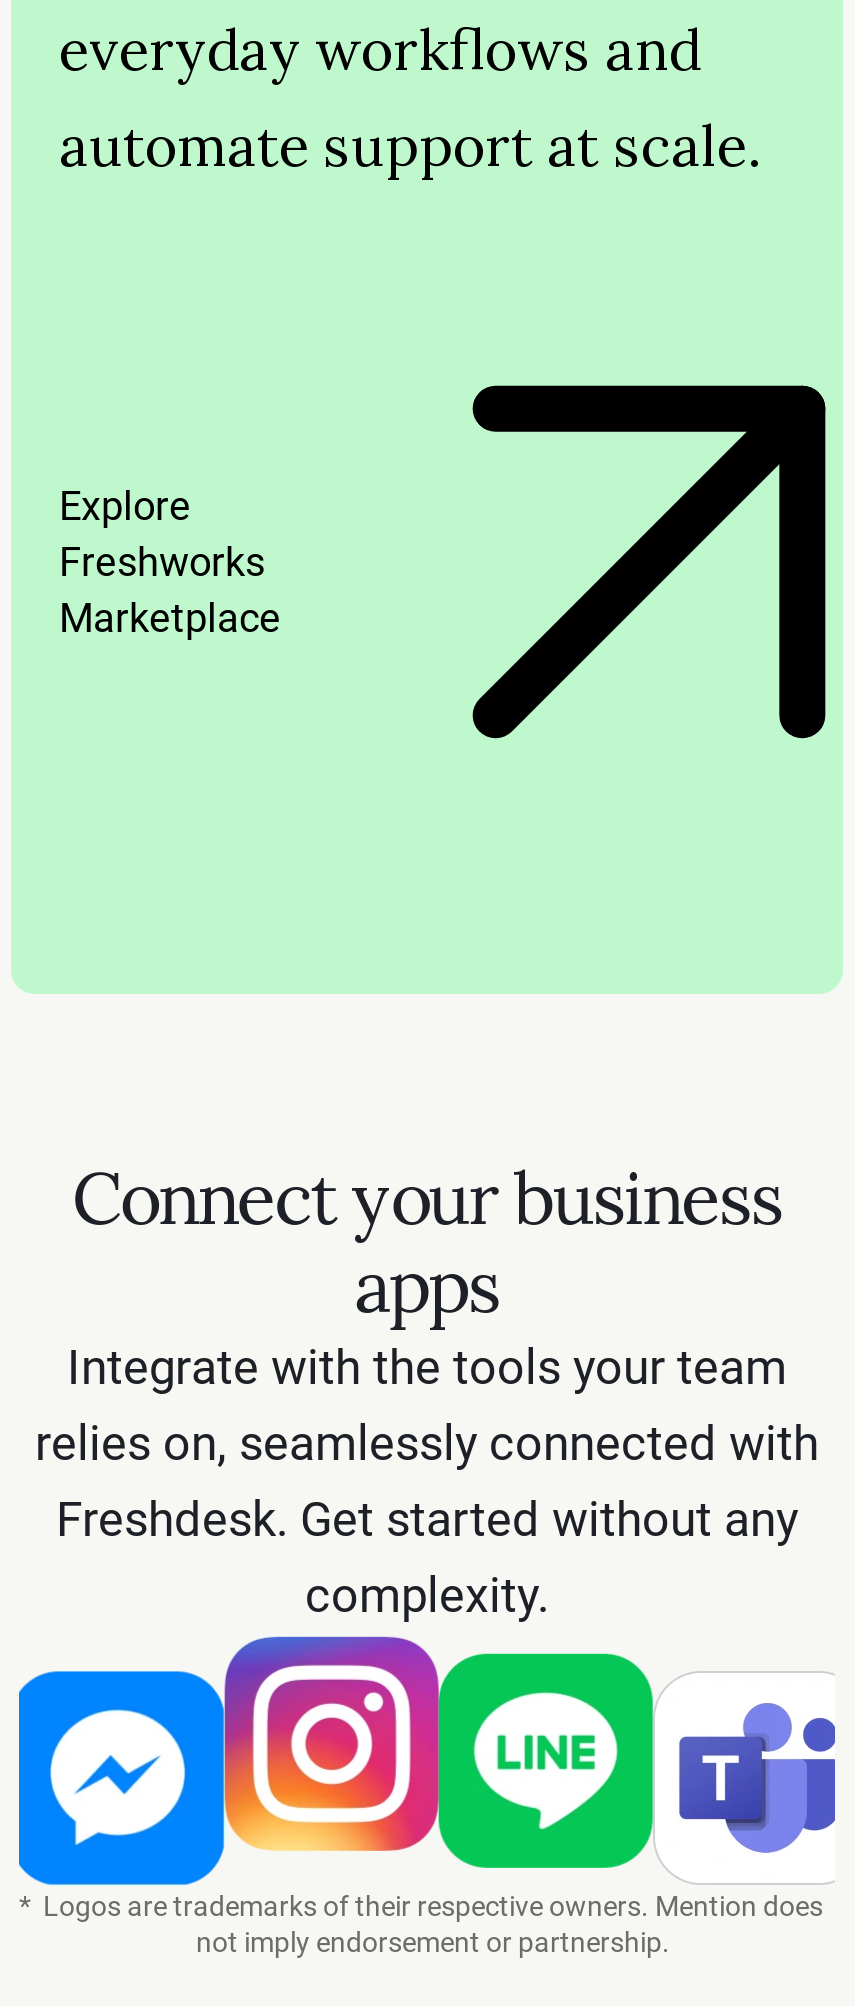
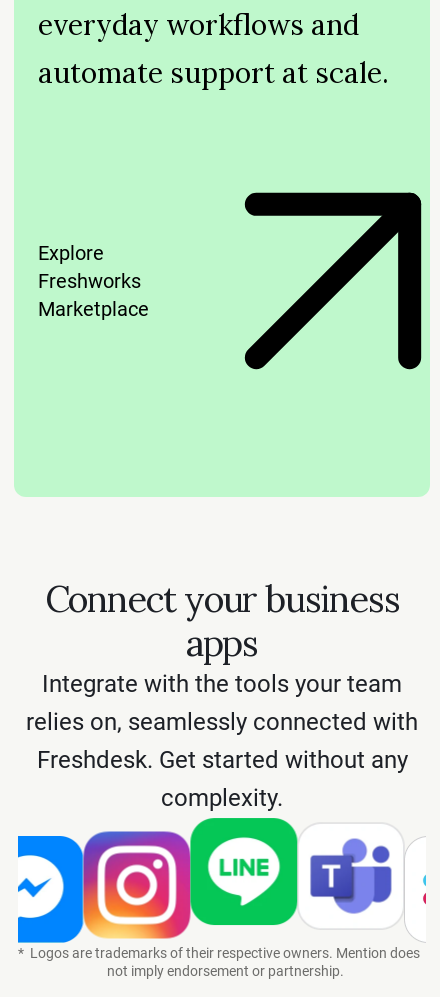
- [image]
+ [image]
